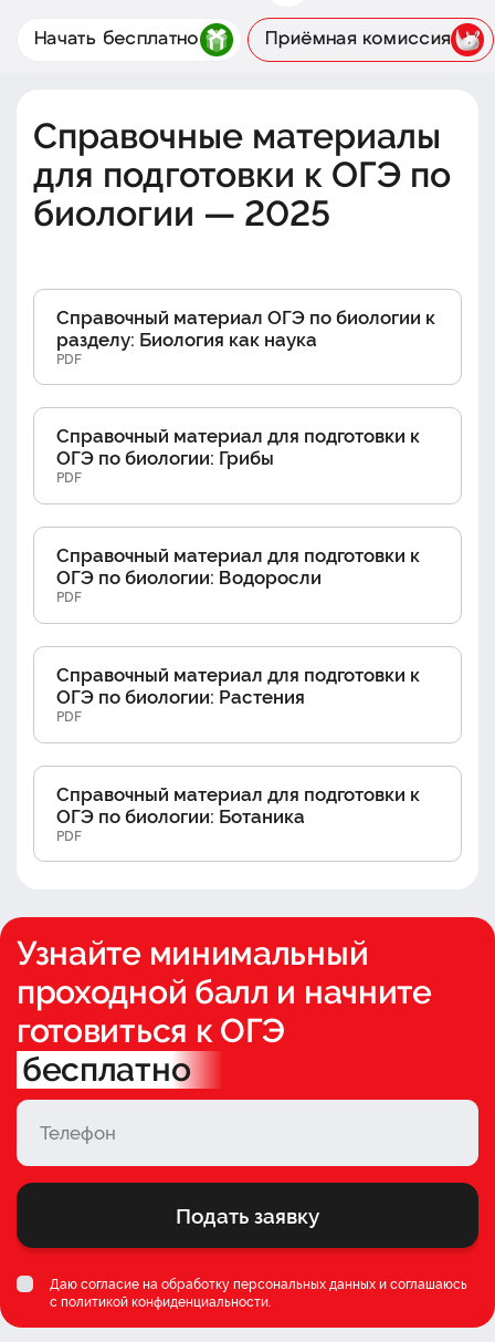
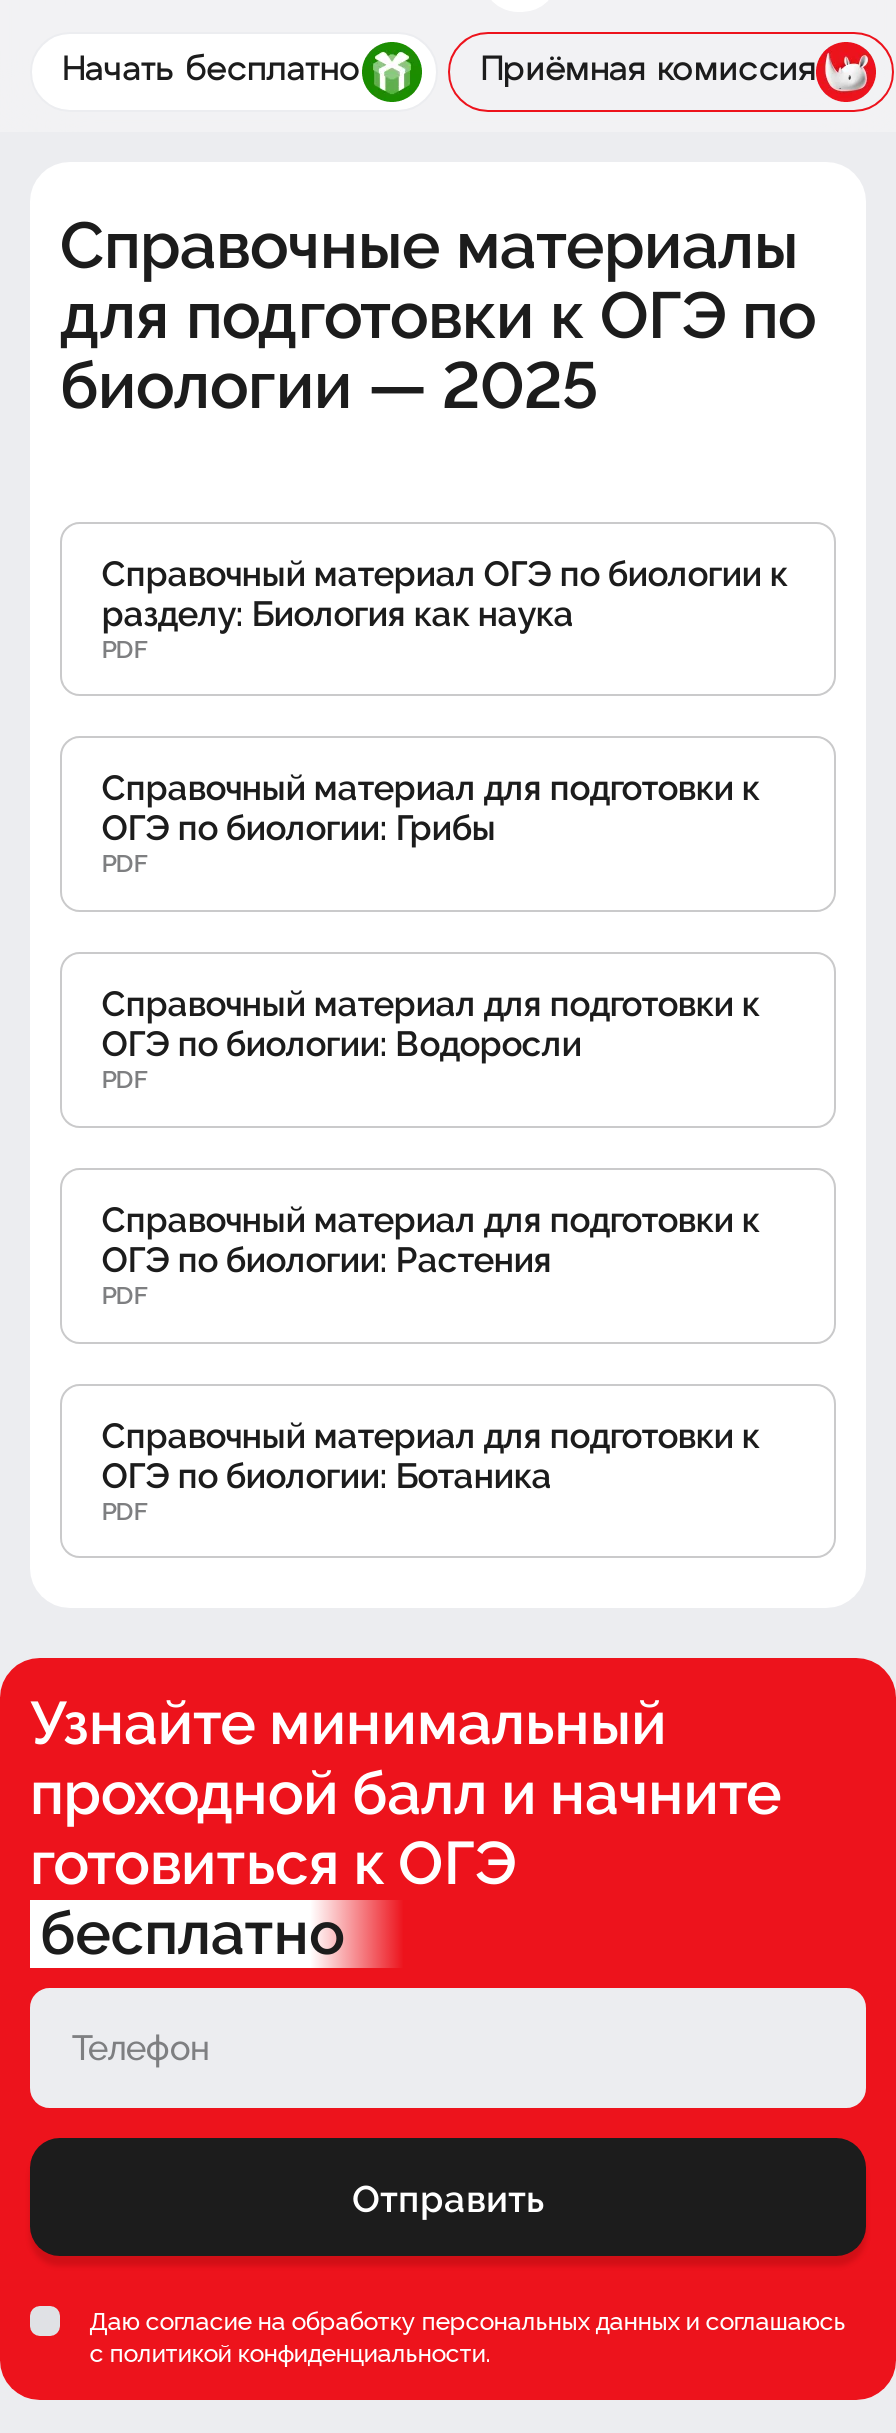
- Подать заявку
+ Отправить
